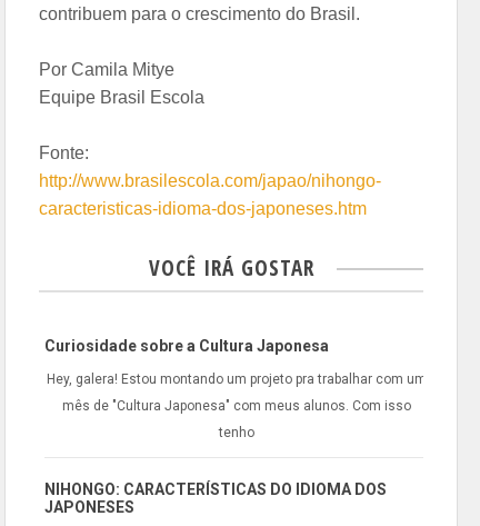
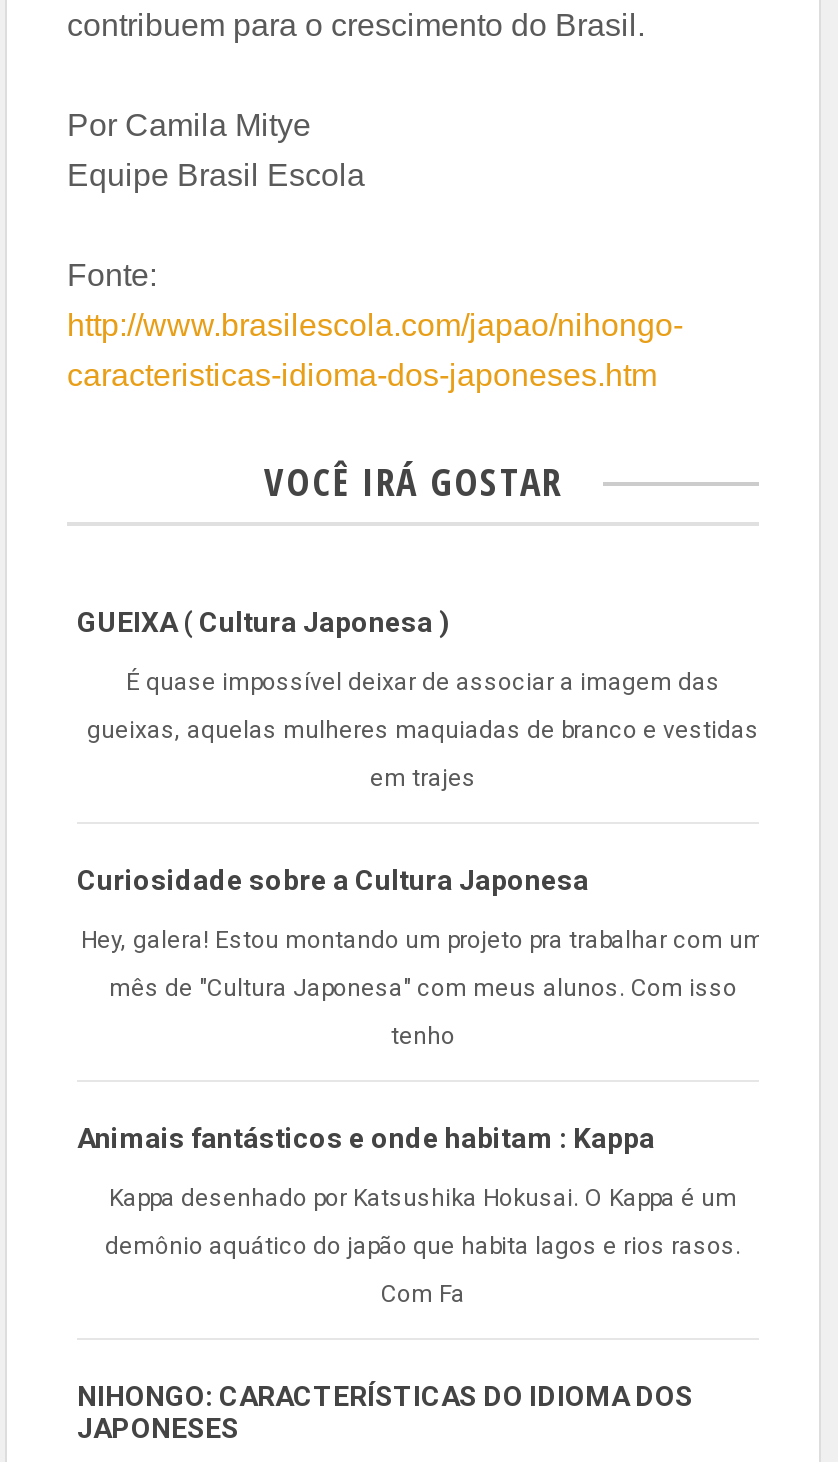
+ GUEIXA ( Cultura Japonesa )
+ É quase impossível deixar de associar a imagem das
+ gueixas, aquelas mulheres maquiadas de branco e vestidas
+ em trajes

+ Animais fantásticos e onde habitam : Kappa
+ Kappa desenhado por Katsushika Hokusai. O Kappa é um
+ demônio aquático do japão que habita lagos e rios rasos.
+ Com Fa
